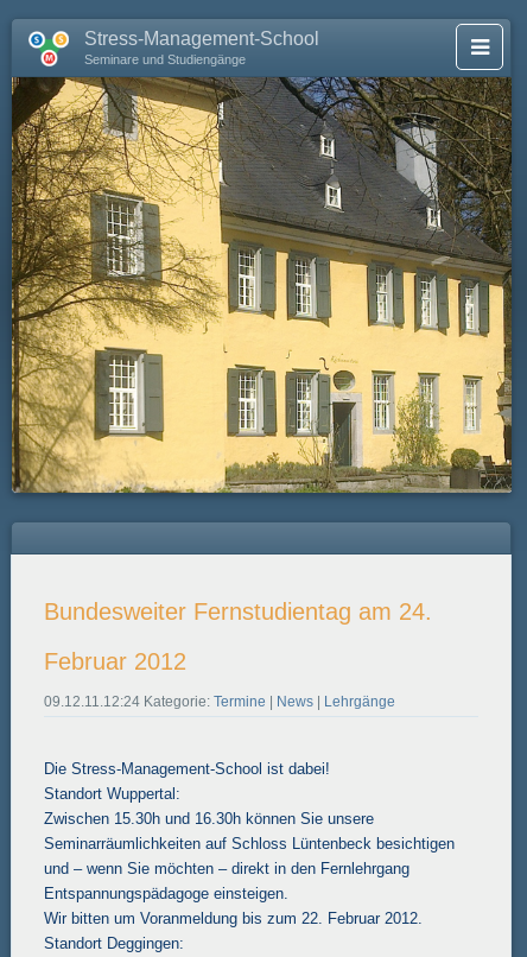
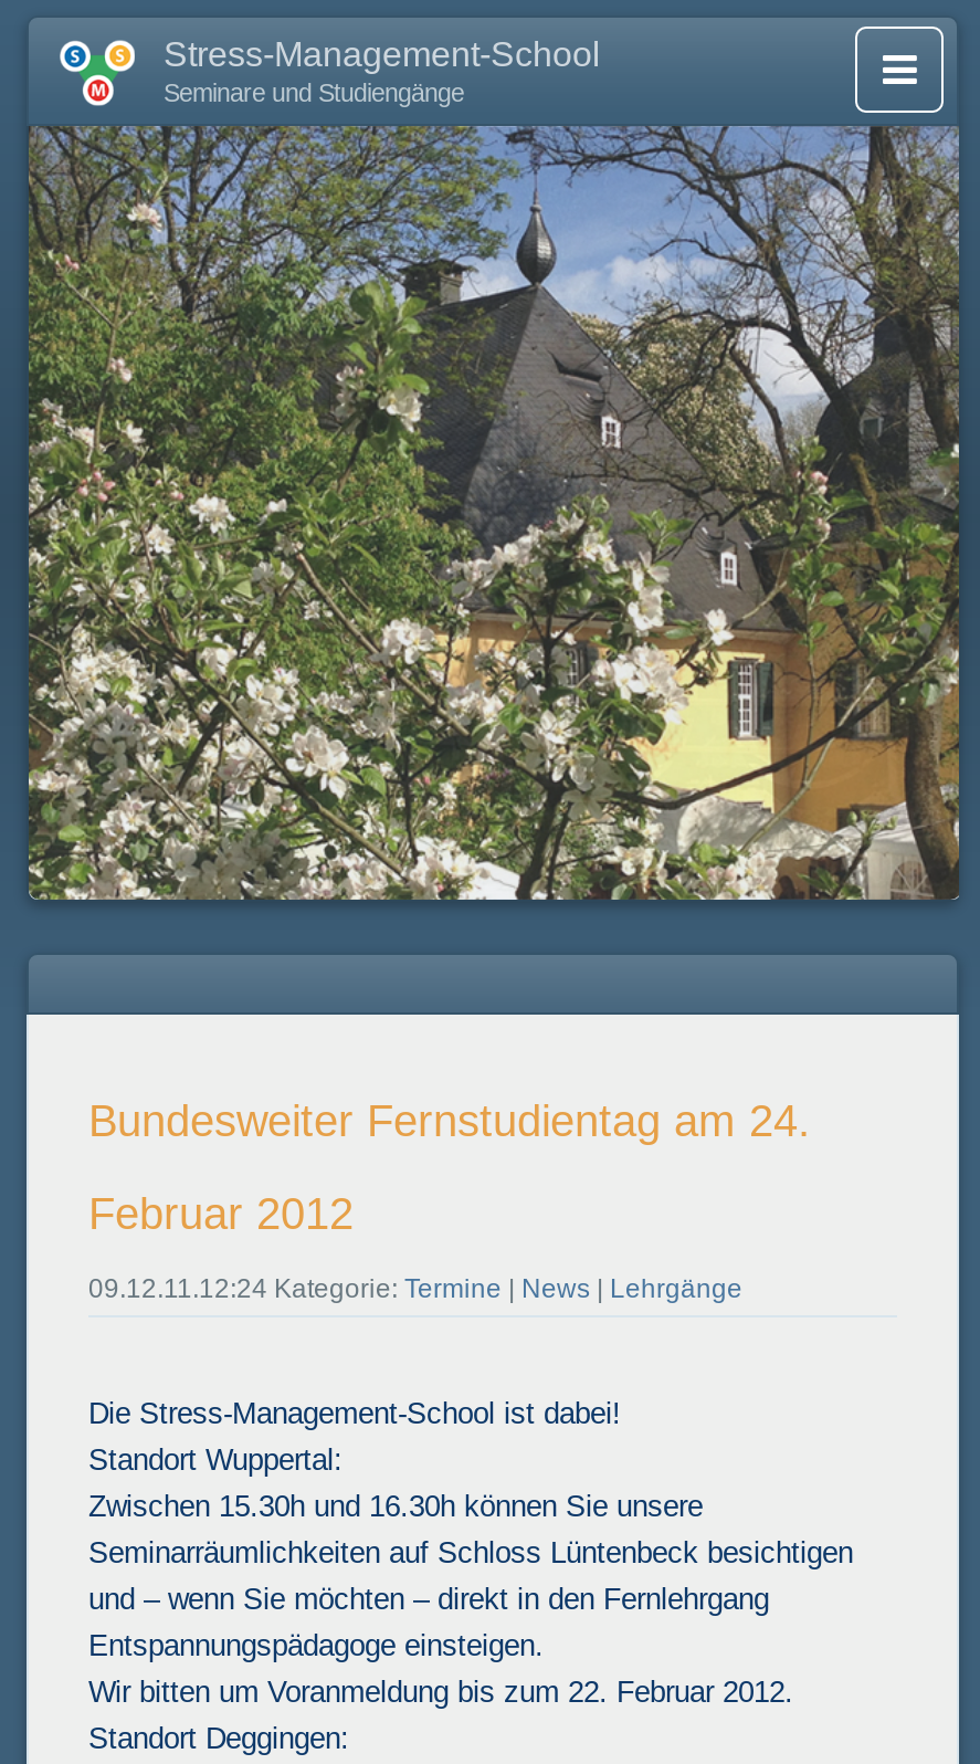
- [image]
+ [image]
